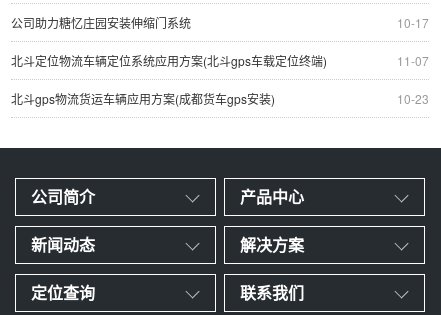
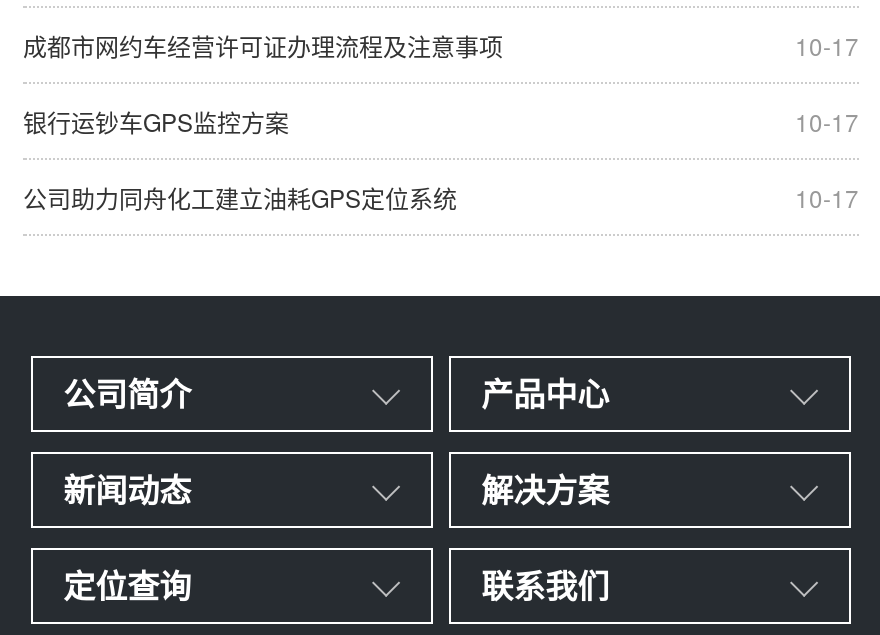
- 公司助力糖忆庄园安装伸缩门系统
+ 成都市网约车经营许可证办理流程及注意事项

- 11-07
- 北斗定位物流车辆定位系统应用方案(北斗gps车载定位终端)
+ 10-17
+ 银行运钞车GPS监控方案

- 10-23
- 北斗gps物流货运车辆应用方案(成都货车gps安装)
+ 10-17
+ 公司助力同舟化工建立油耗GPS定位系统
